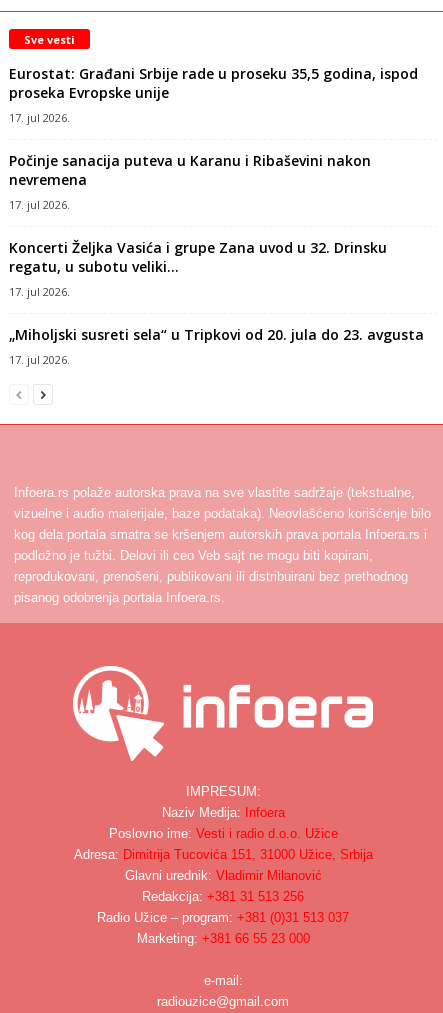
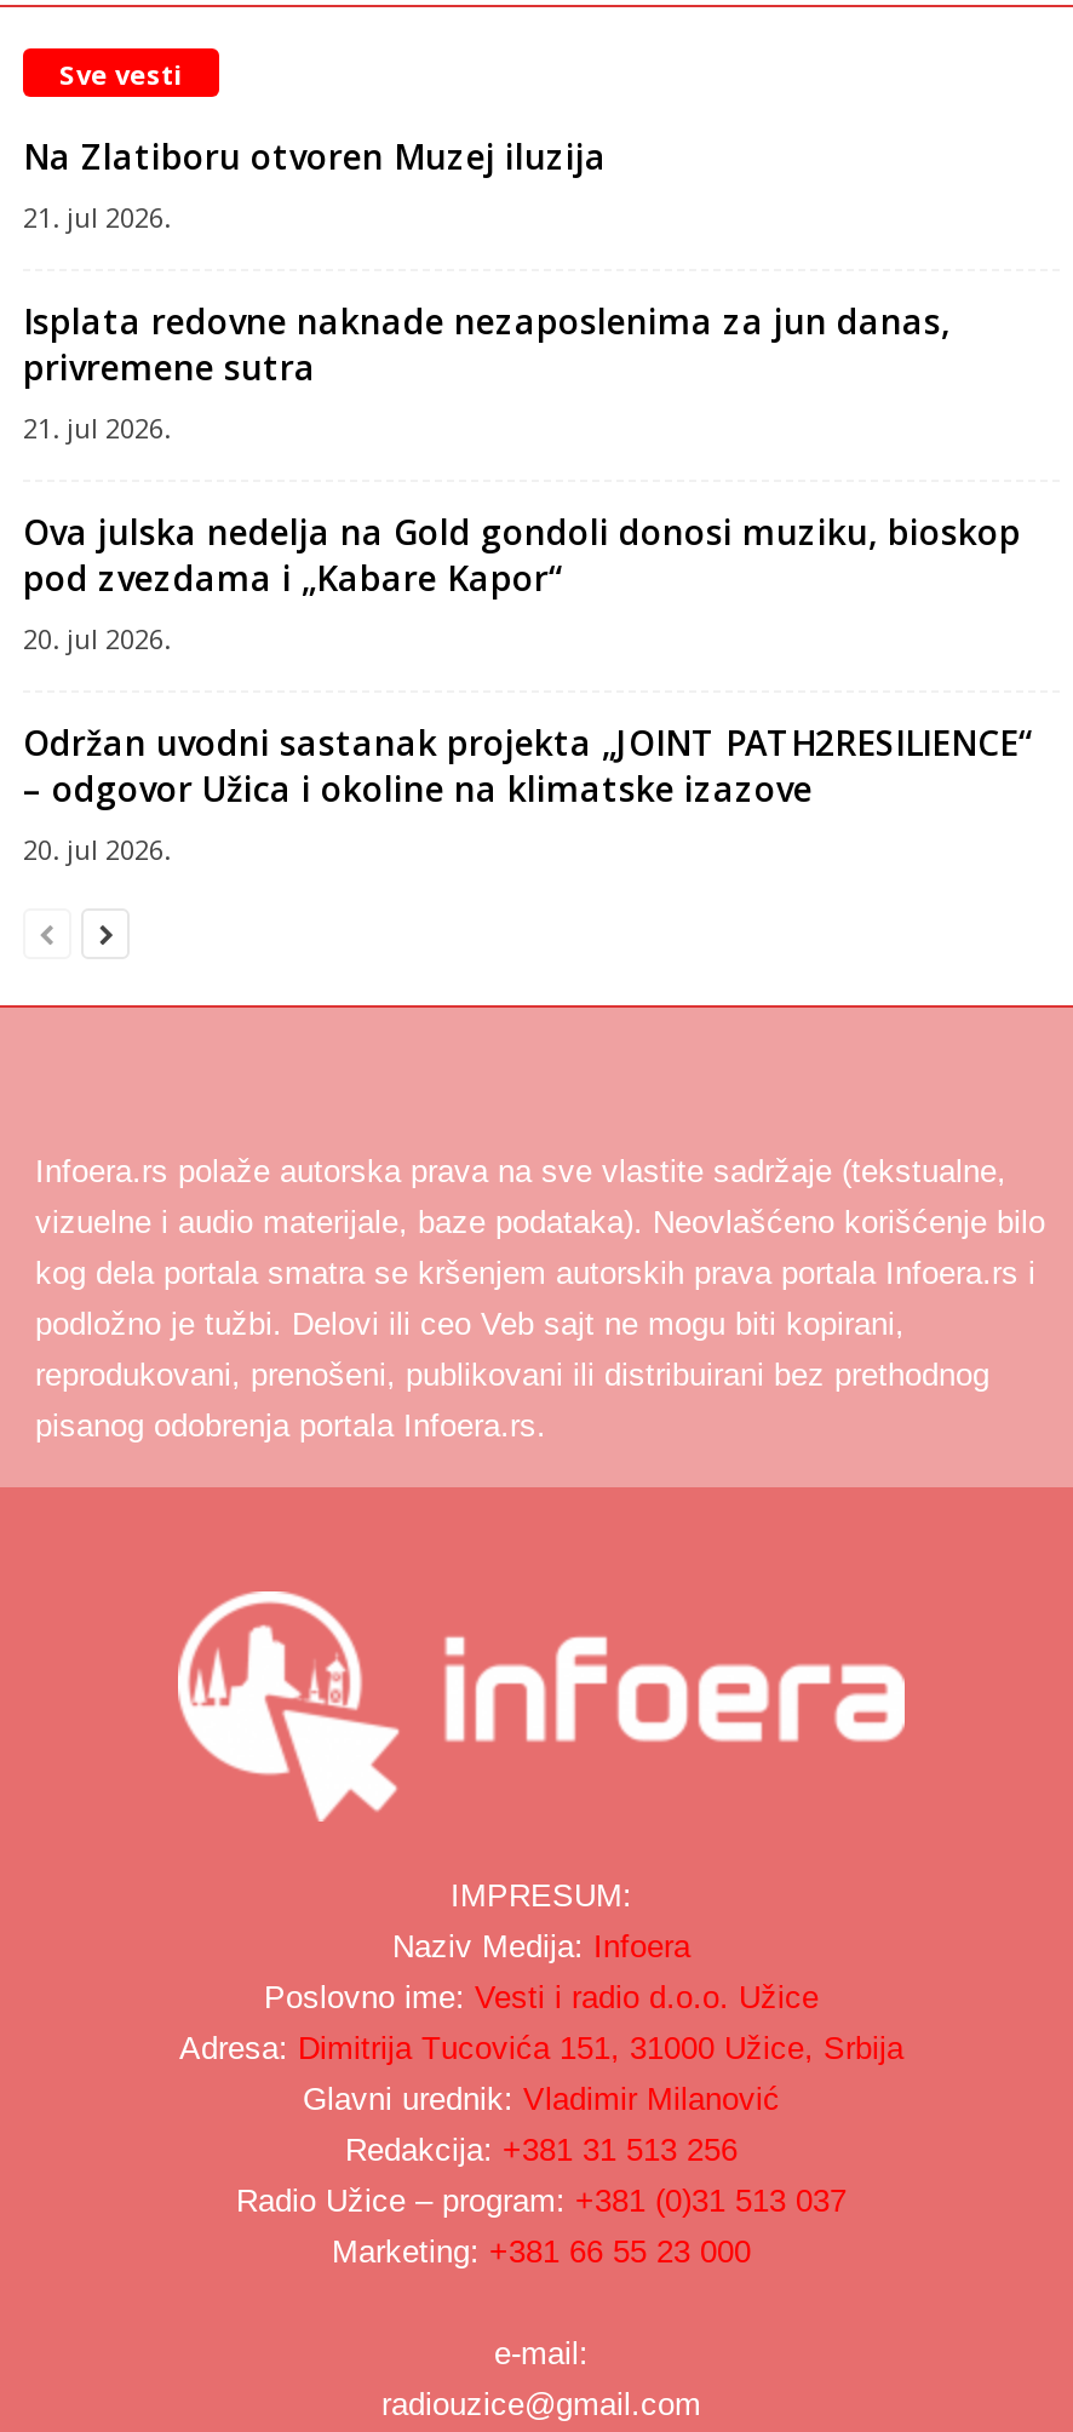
- Eurostat: Građani Srbije rade u proseku 35,5 godina, ispod
- proseka Evropske unije
- 17. jul 2026.
+ Na Zlatiboru otvoren Muzej iluzija
+ 21. jul 2026.

- Počinje sanacija puteva u Karanu i Ribaševini nakon
- nevremena
- 17. jul 2026.
+ Isplata redovne naknade nezaposlenima za jun danas,
+ privremene sutra
+ 21. jul 2026.

- Koncerti Željka Vasića i grupe Zana uvod u 32. Drinsku
- regatu, u subotu veliki...
- 17. jul 2026.
+ Ova julska nedelja na Gold gondoli donosi muziku, bioskop
+ pod zvezdama i „Kabare Kapor“
+ 20. jul 2026.

- „Miholjski susreti sela“ u Tripkovi od 20. jula do 23. avgusta
- 17. jul 2026.
+ Održan uvodni sastanak projekta „JOINT PATH2RESILIENCE“
+ – odgovor Užica i okoline na klimatske izazove
+ 20. jul 2026.
